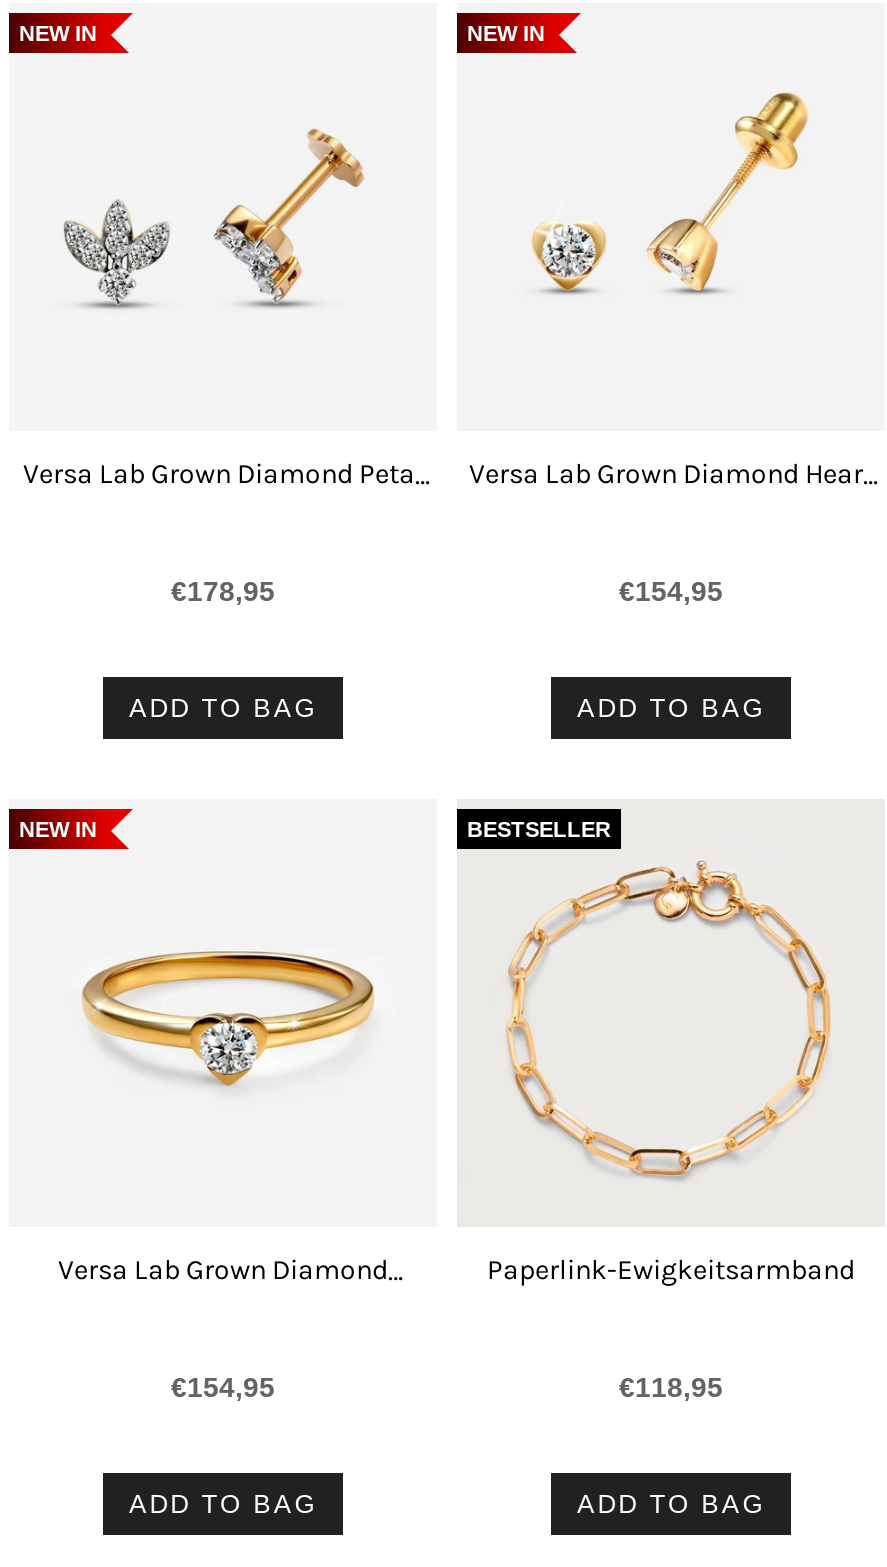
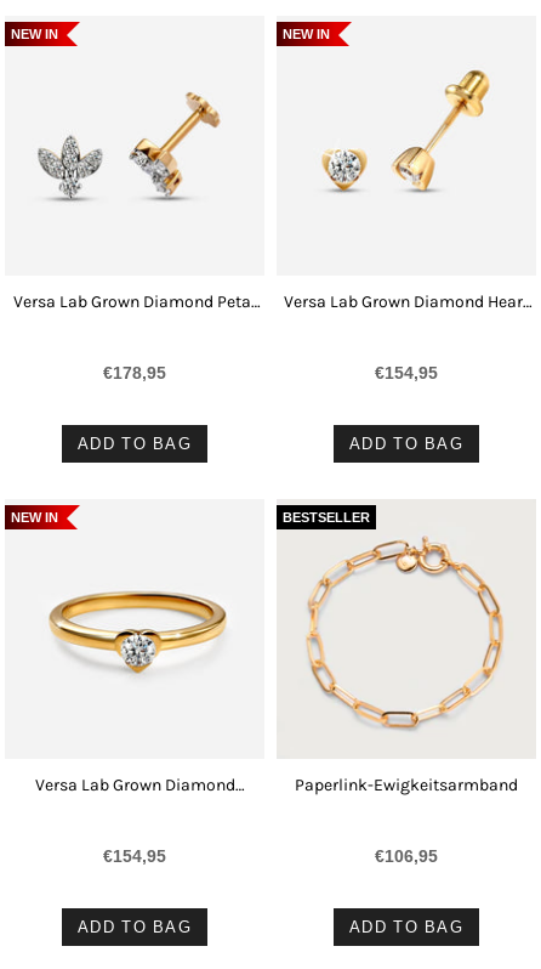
- €118,95
+ €106,95
